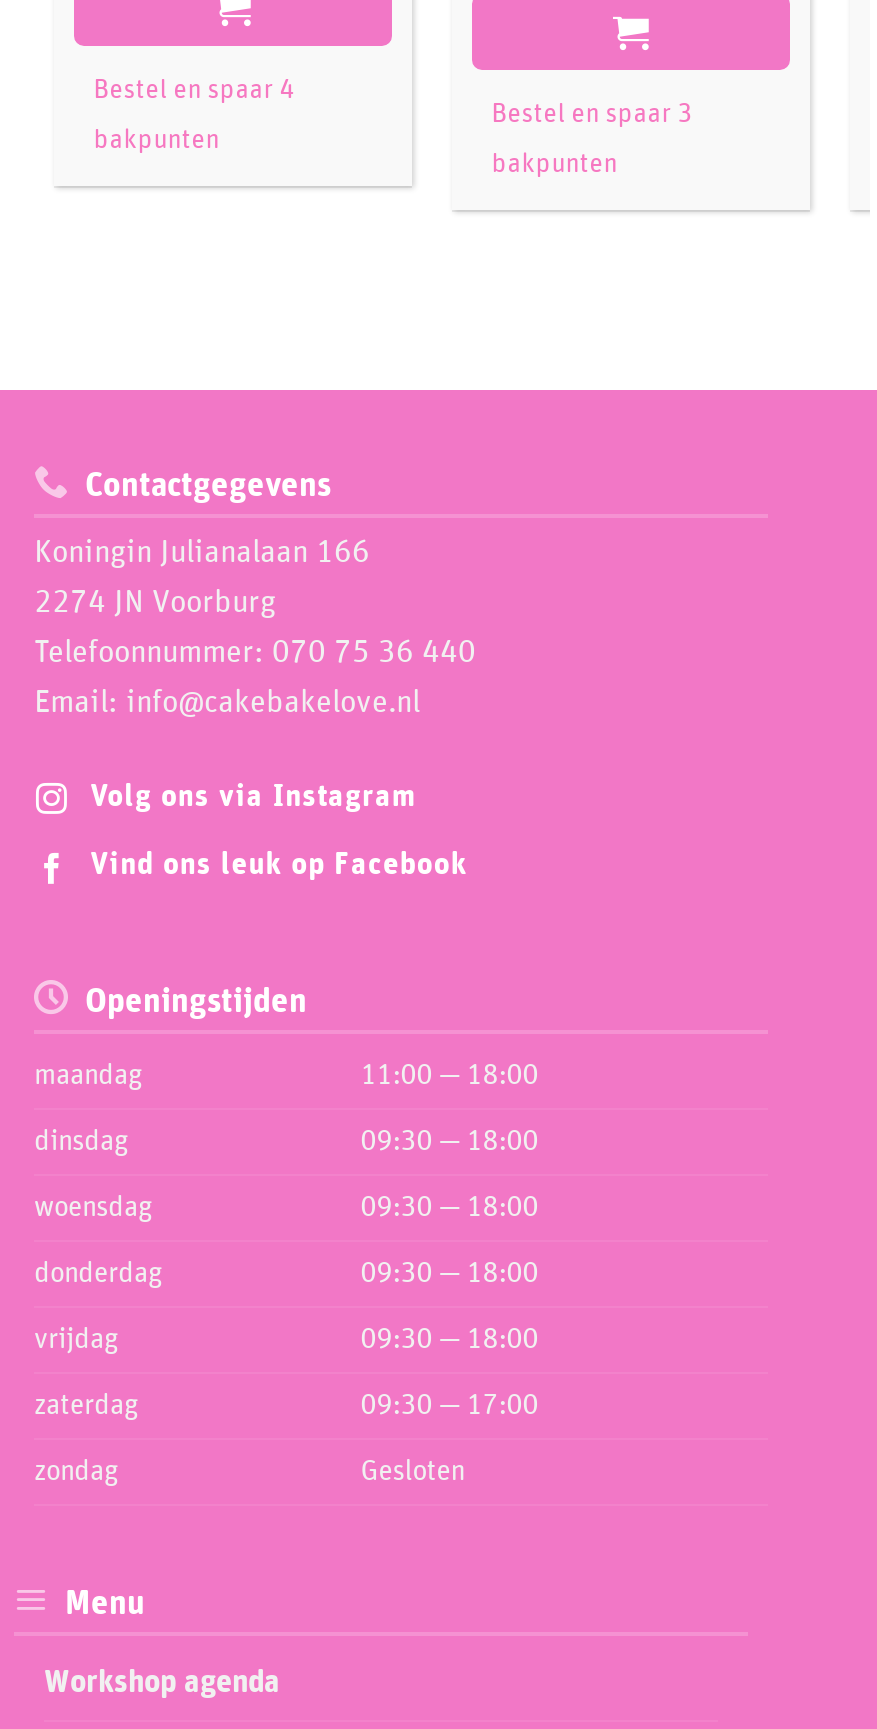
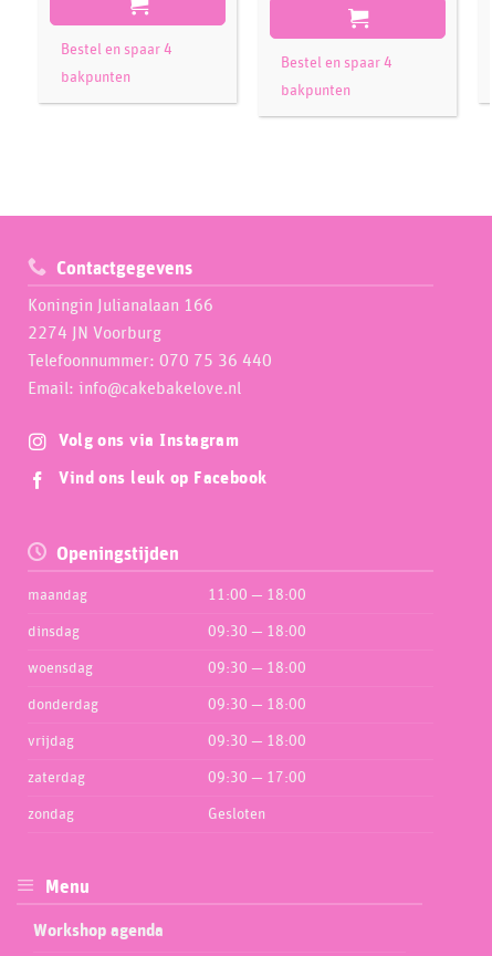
- Bestel en spaar 3
+ Bestel en spaar 4
